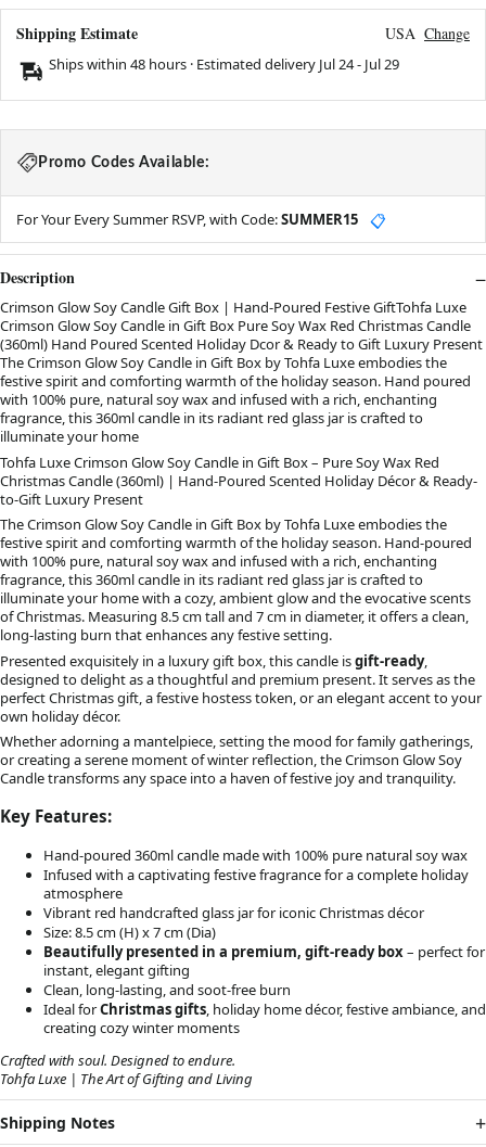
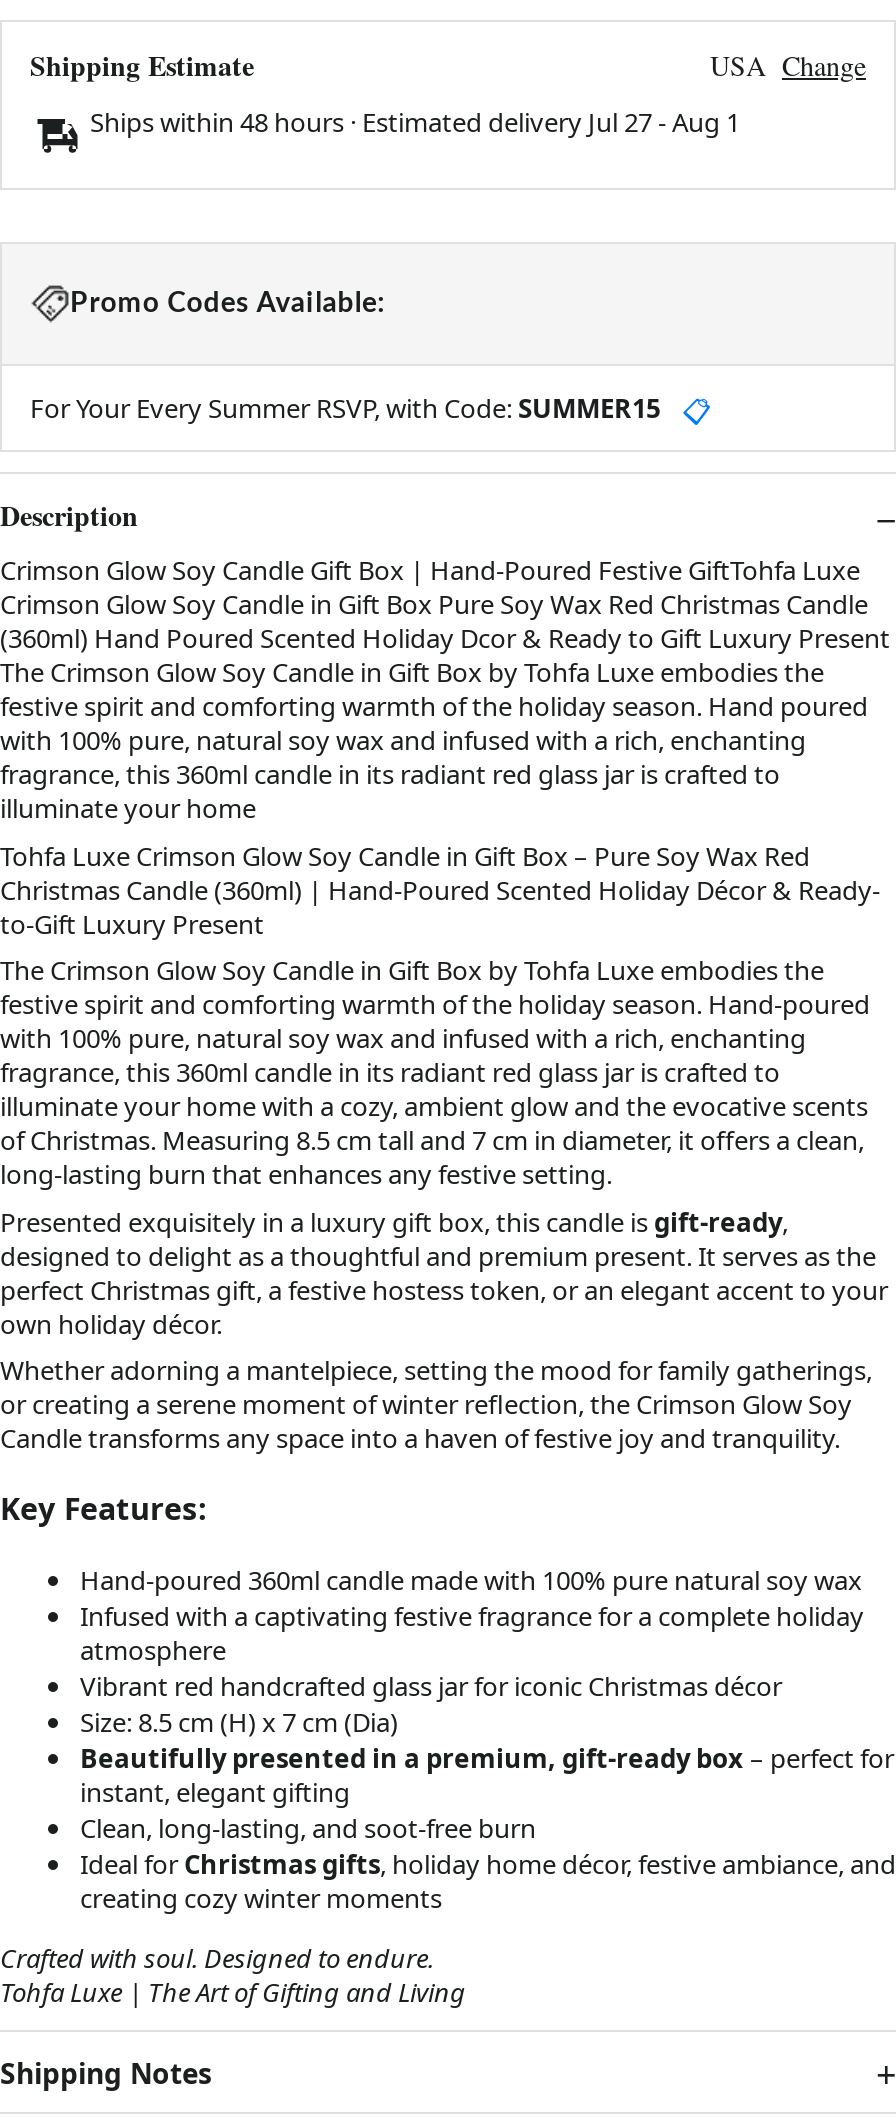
- Ships within 48 hours · Estimated delivery Jul 24 - Jul 29
+ Ships within 48 hours · Estimated delivery Jul 27 - Aug 1
